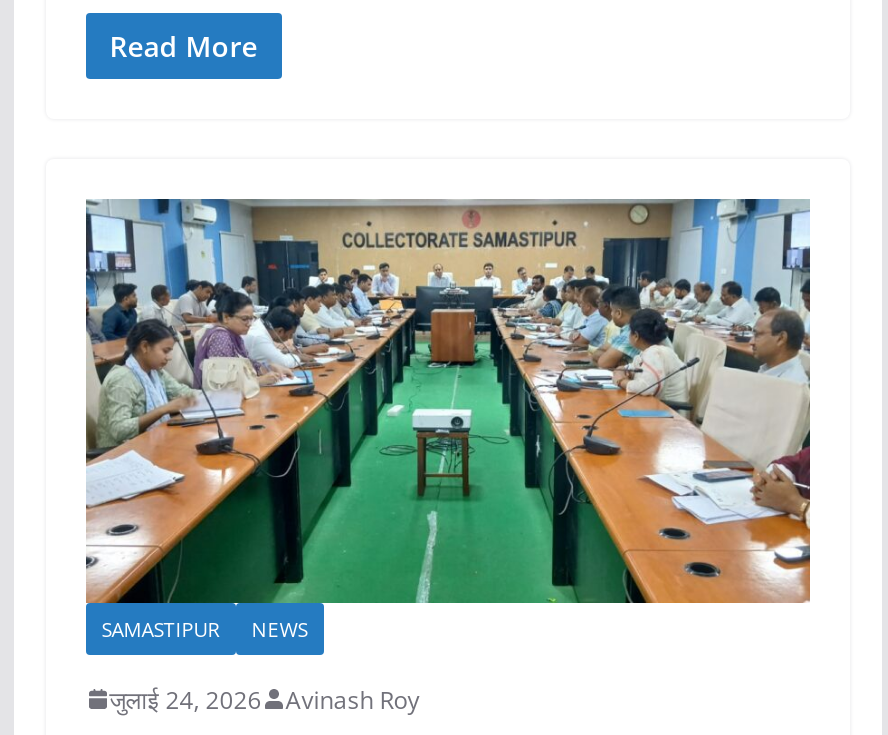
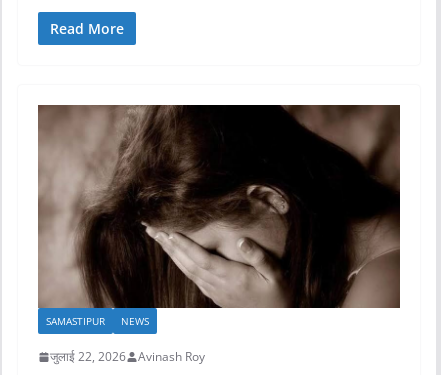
- [image]
- जुलाई 24, 2026 Avinash Roy
+ [image]
+ जुलाई 22, 2026 Avinash Roy
